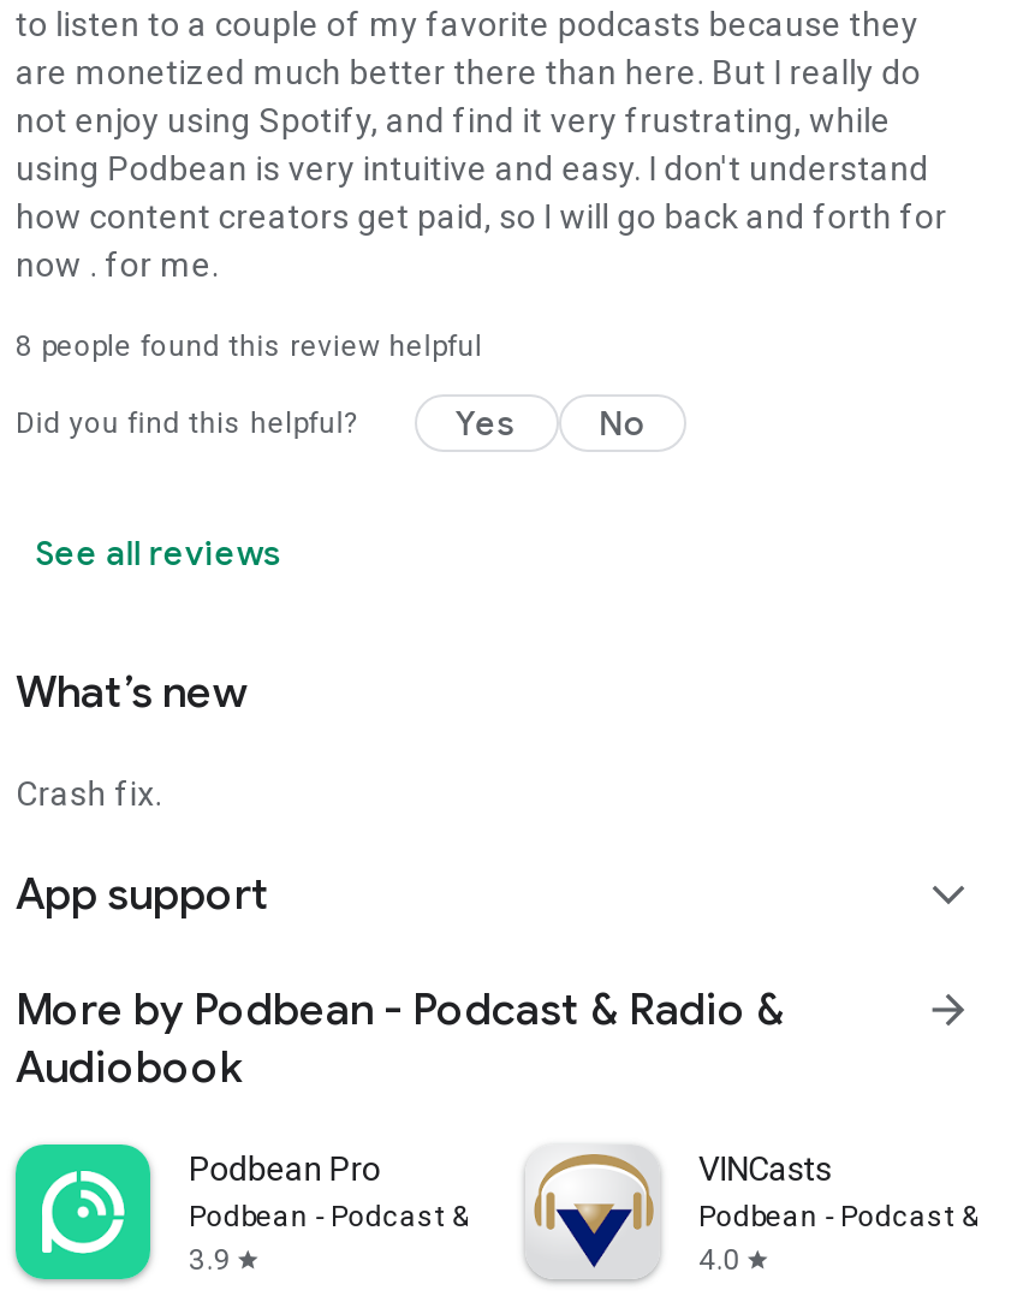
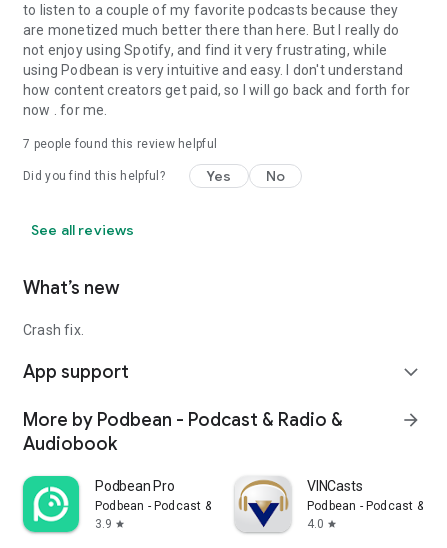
- 8 people found this review helpful
+ 7 people found this review helpful
